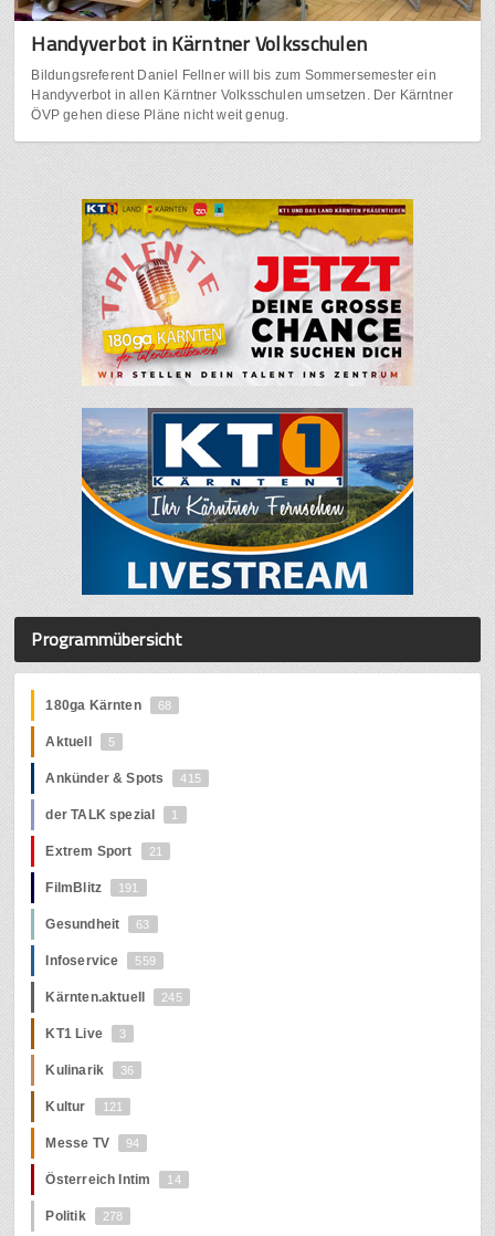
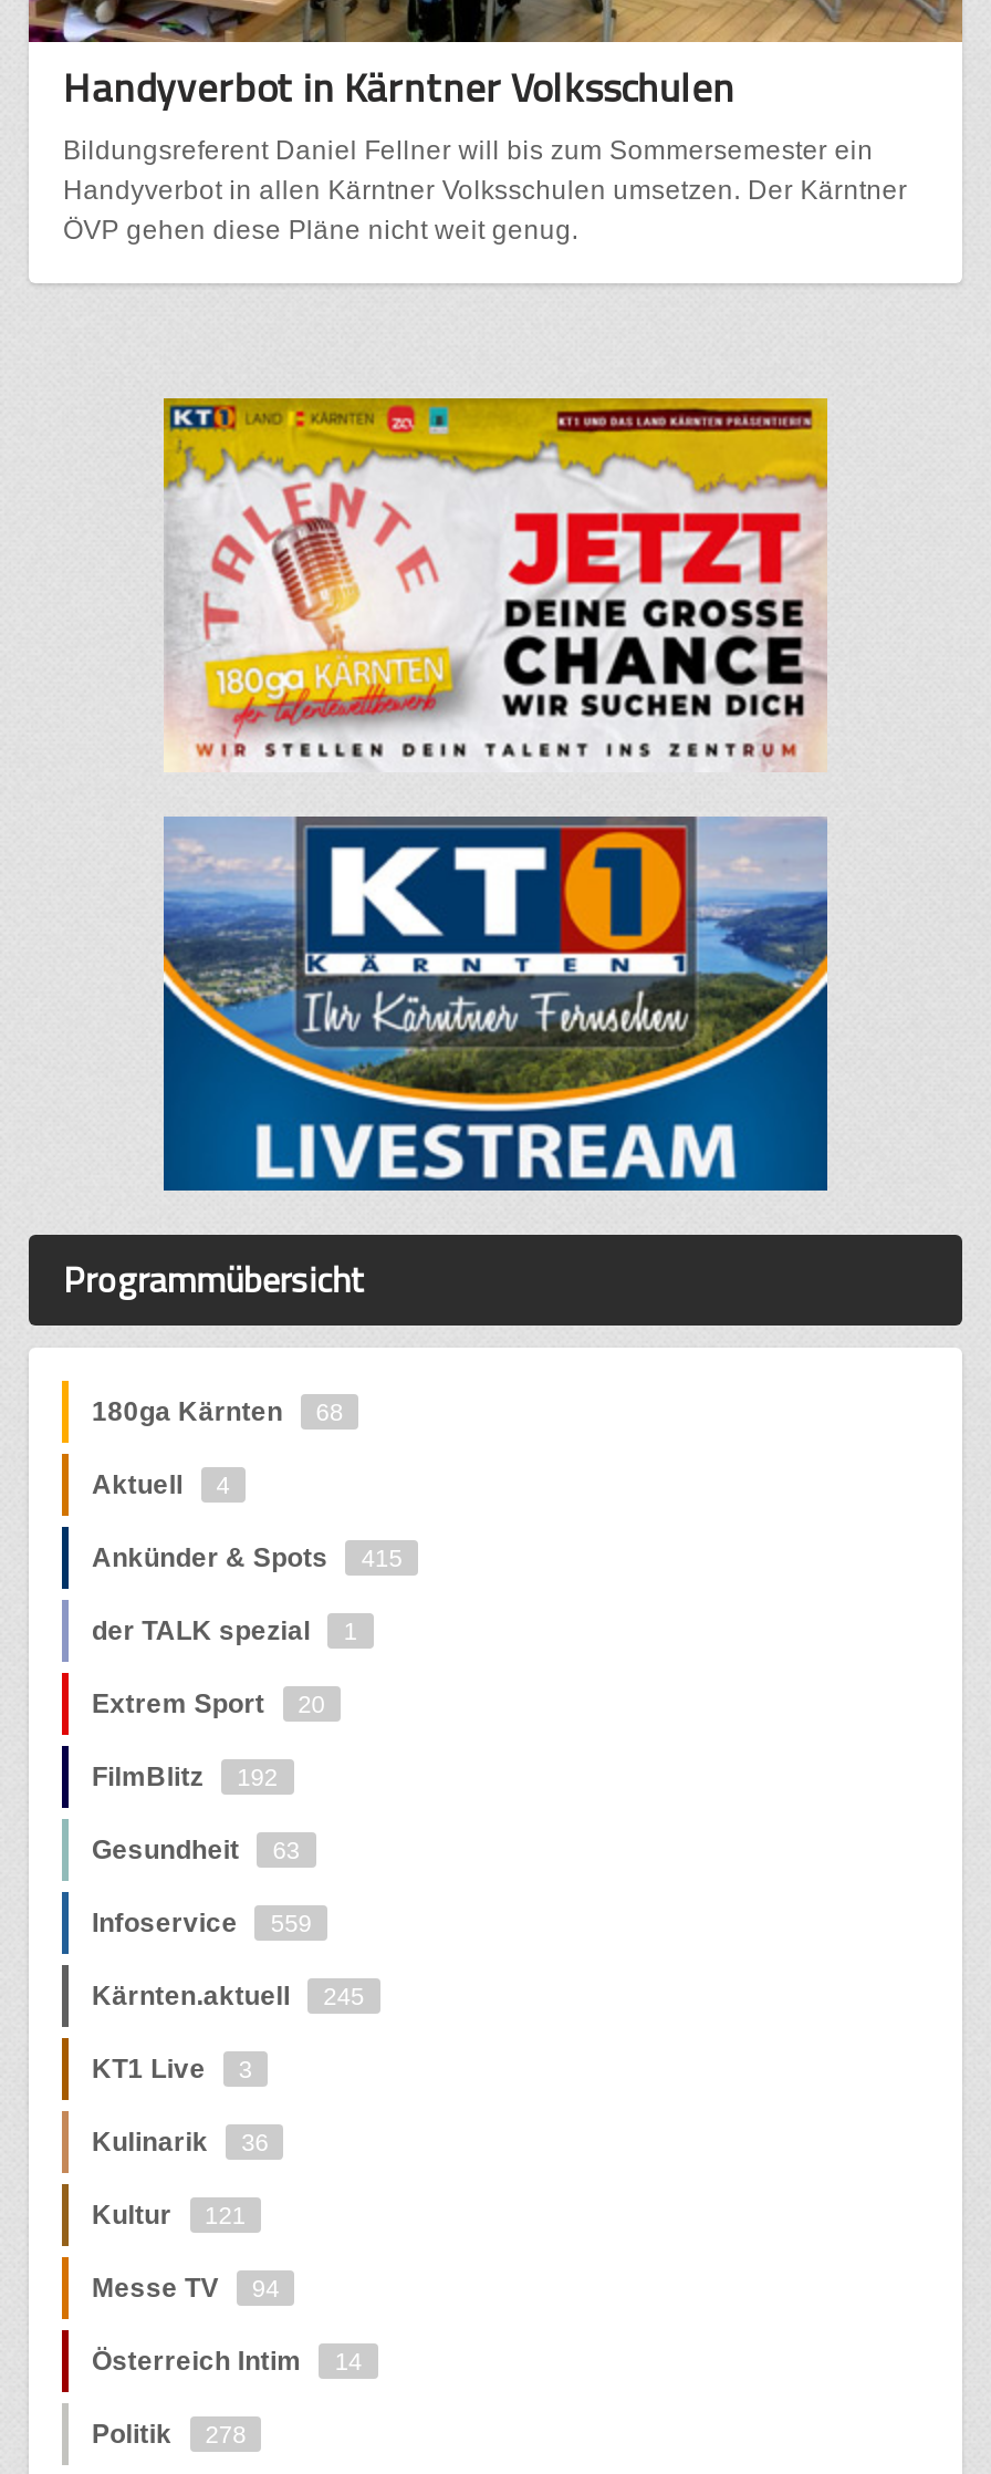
- Aktuell 5
+ Aktuell 4

- Extrem Sport 21
+ Extrem Sport 20

- FilmBlitz 191
+ FilmBlitz 192
